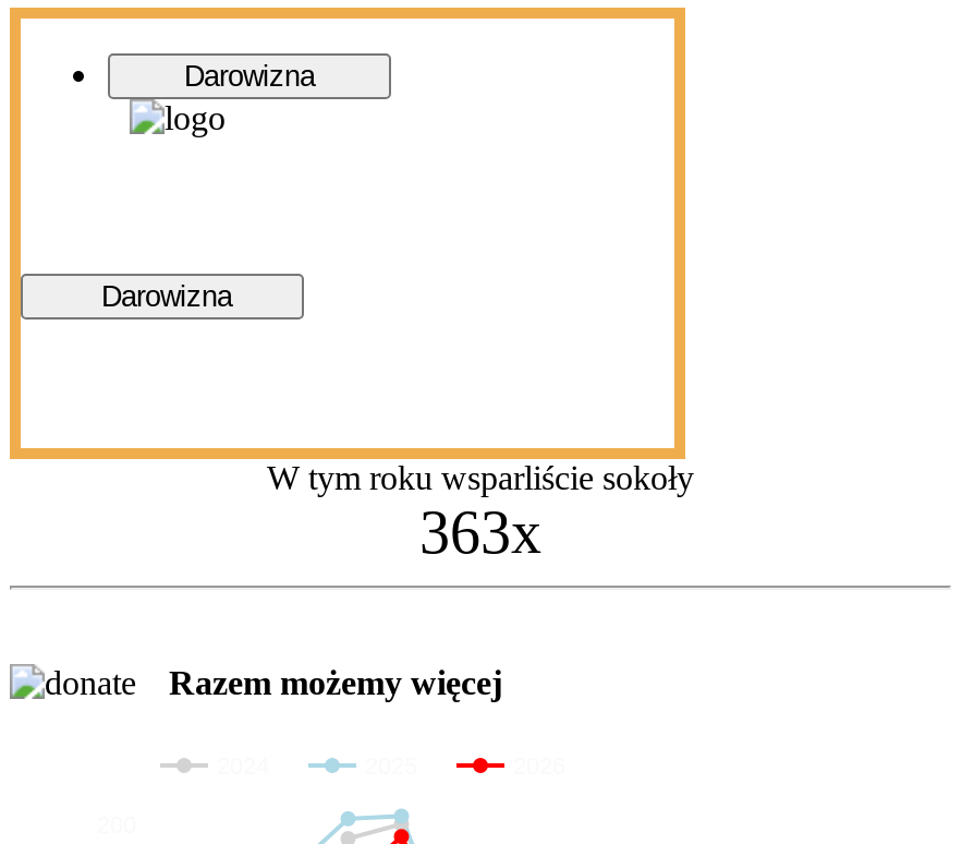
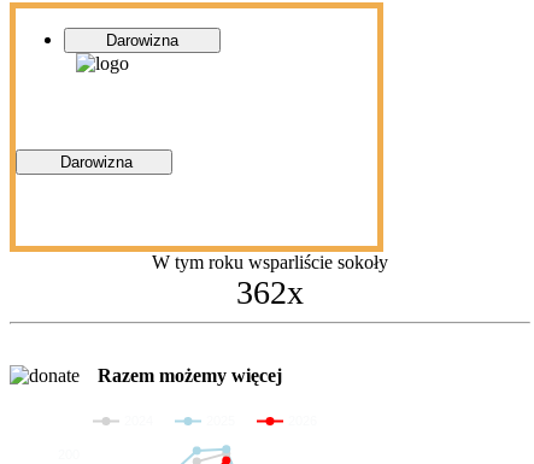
- 363x
+ 362x
